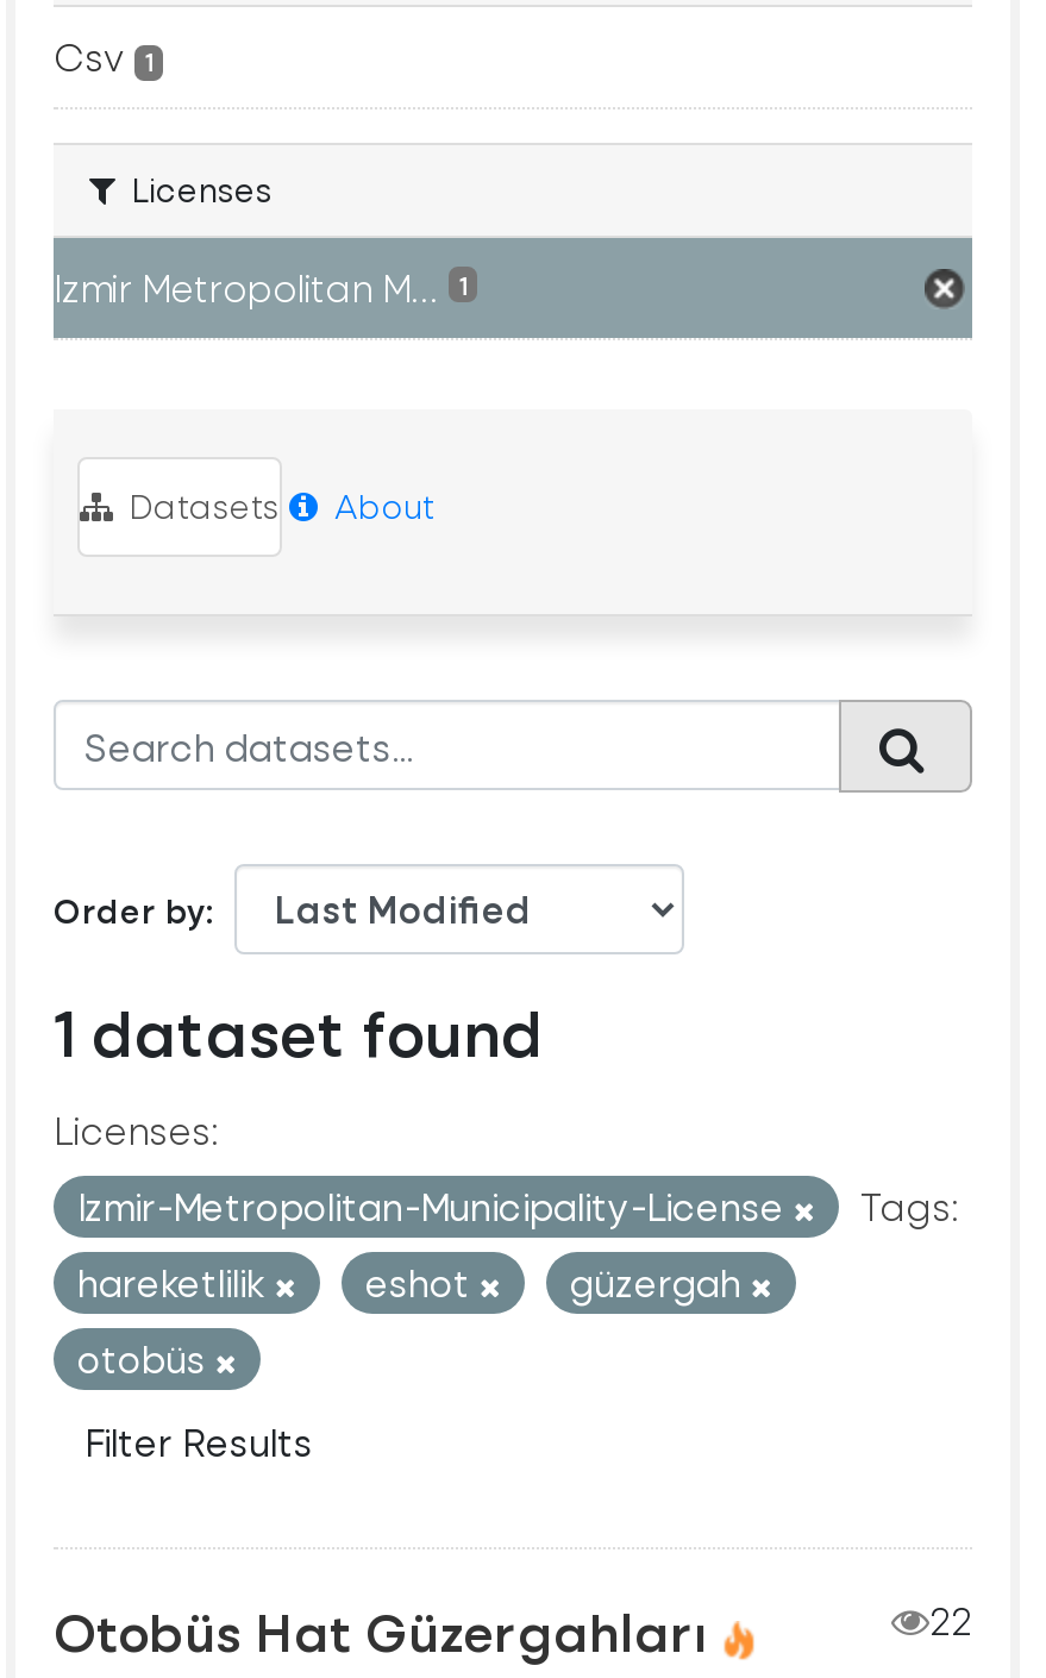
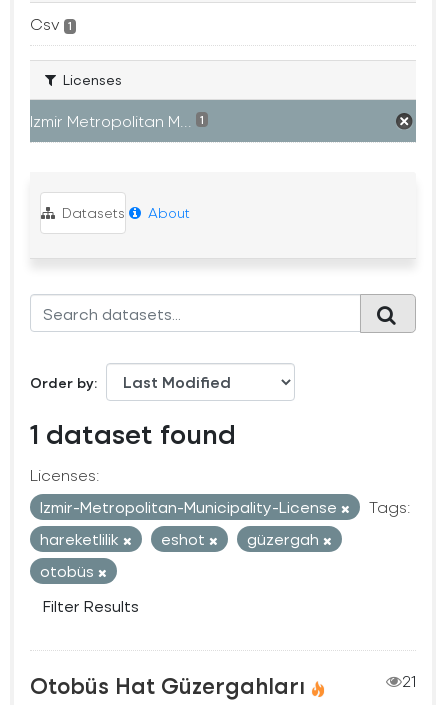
- 22
+ 21
